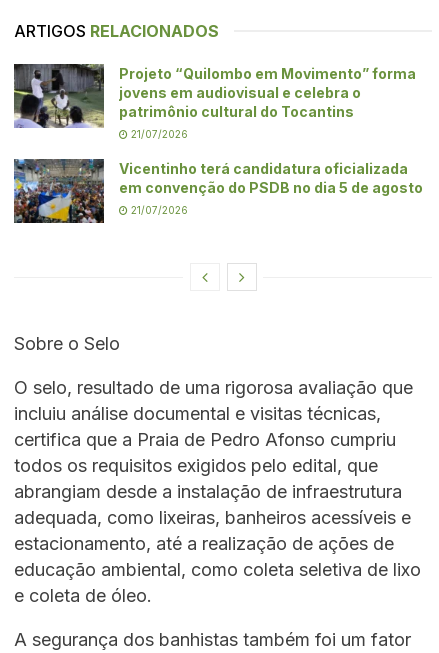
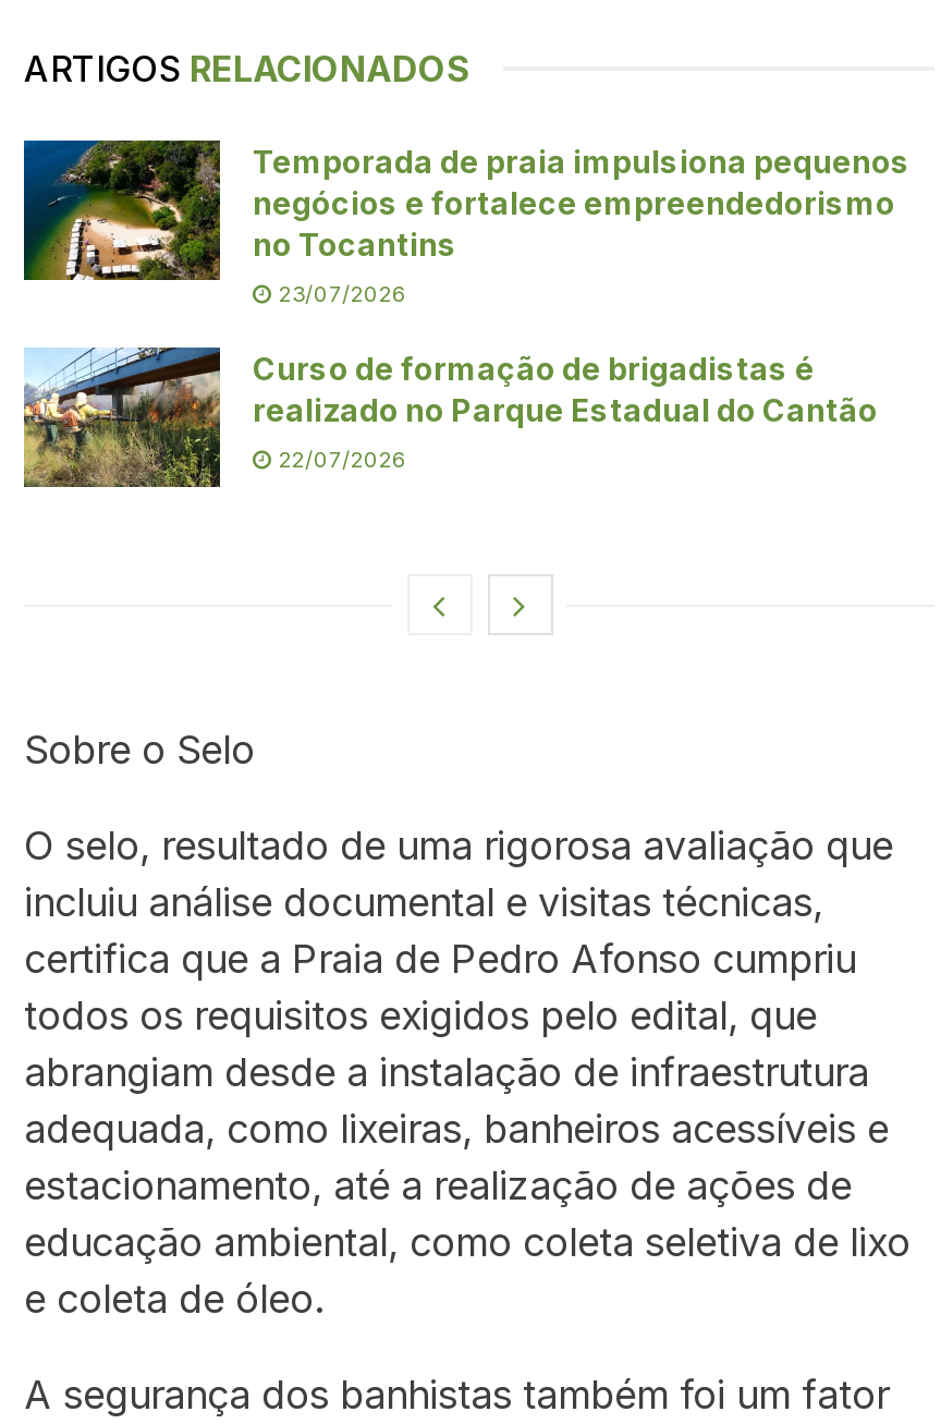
- [image]
- Projeto “Quilombo em Movimento” forma
- jovens em audiovisual e celebra o
- patrimônio cultural do Tocantins
+ [image]
+ Temporada de praia impulsiona pequenos
+ negócios e fortalece empreendedorismo
+ no Tocantins

- 21/07/2026
+ 23/07/2026

- [image]
- Vicentinho terá candidatura oficializada
- em convenção do PSDB no dia 5 de agosto
+ [image]
+ Curso de formação de brigadistas é
+ realizado no Parque Estadual do Cantão

- 21/07/2026
+ 22/07/2026
